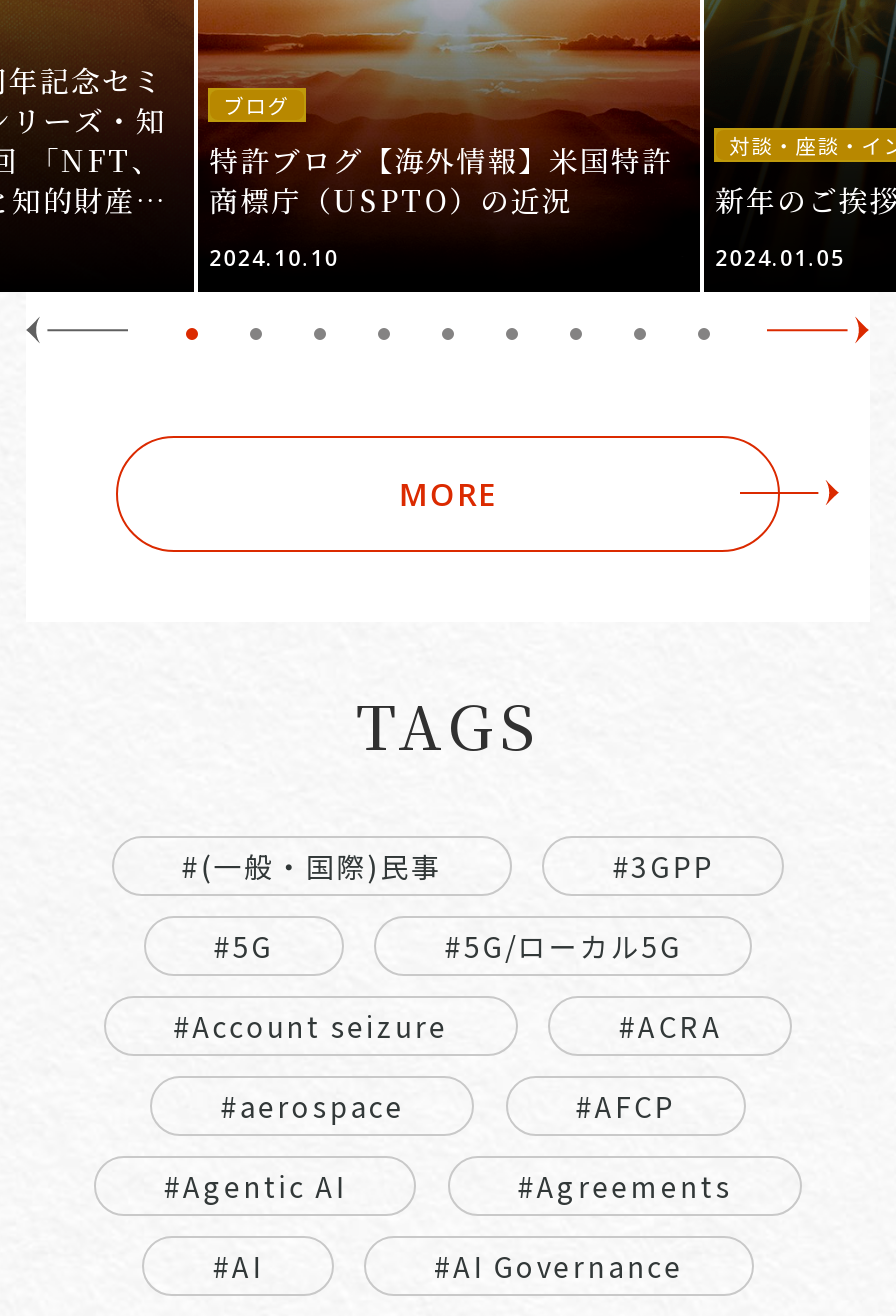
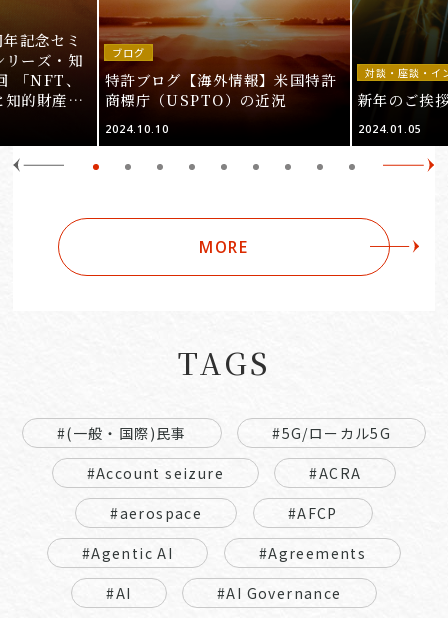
- #3GPP
- #5G
